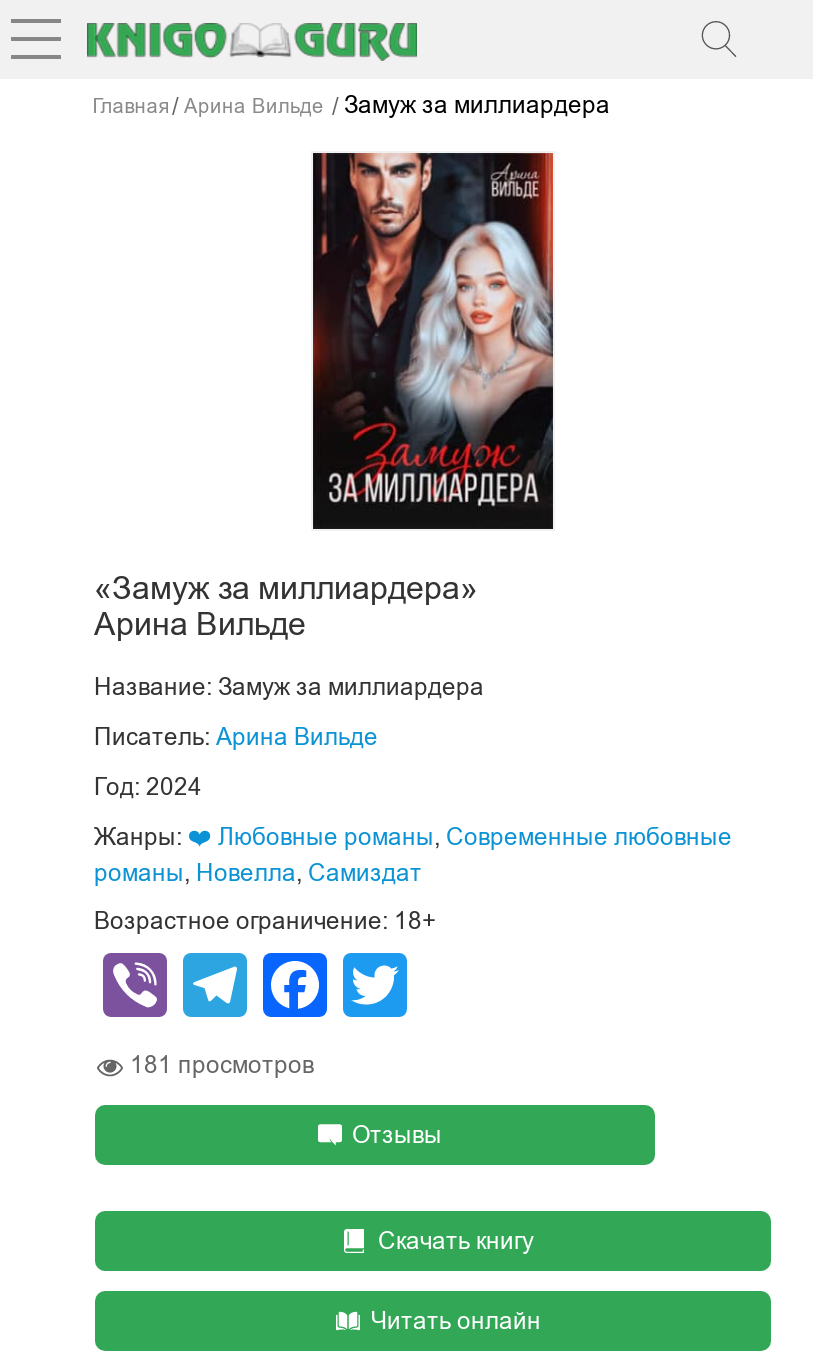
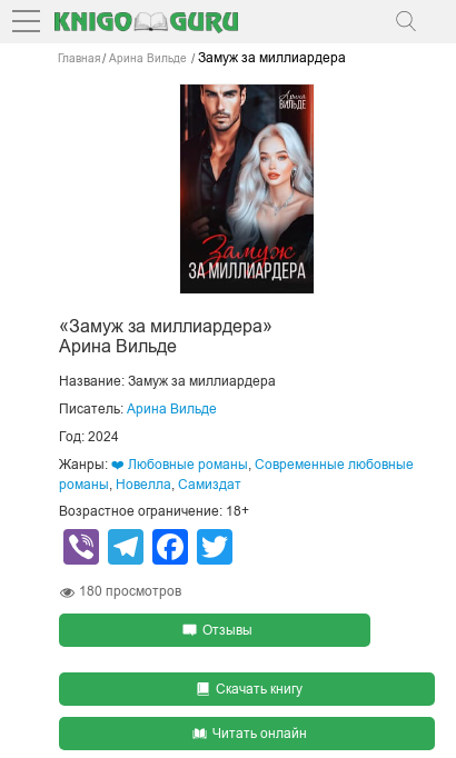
- 181 просмотров
+ 180 просмотров
